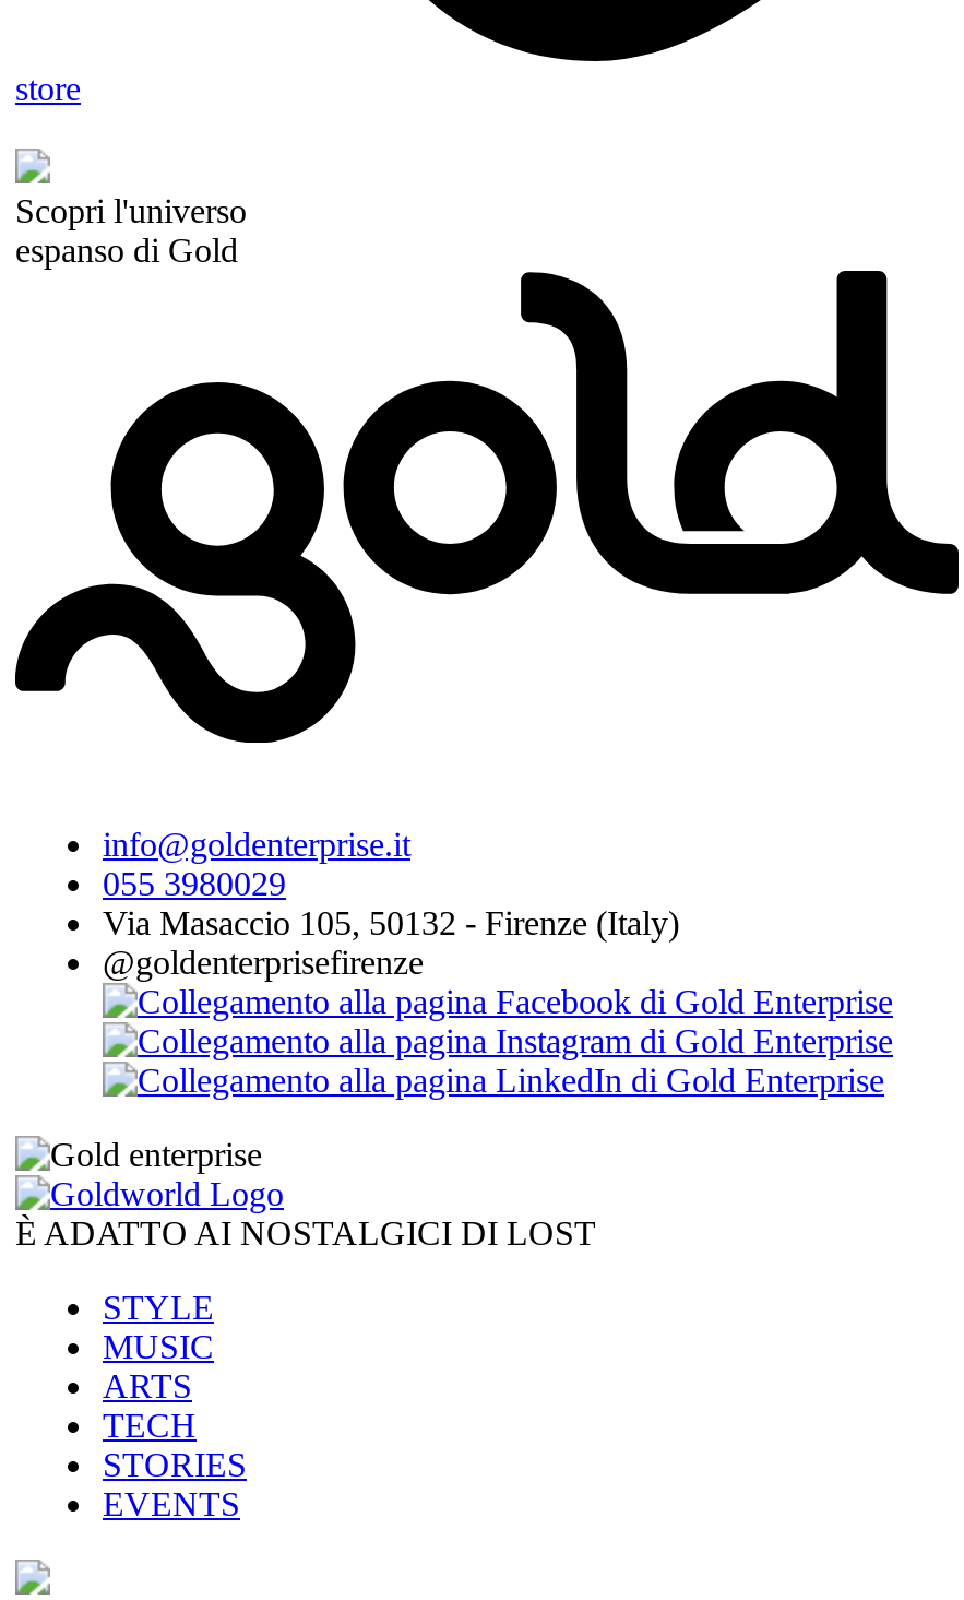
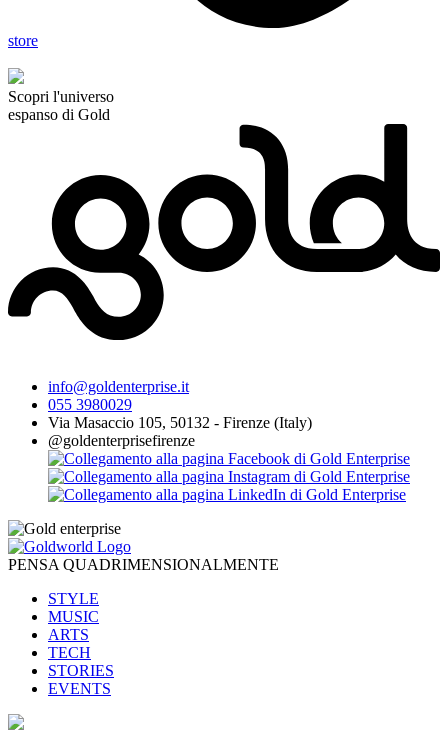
- È ADATTO AI NOSTALGICI DI LOST
+ PENSA QUADRIMENSIONALMENTE
